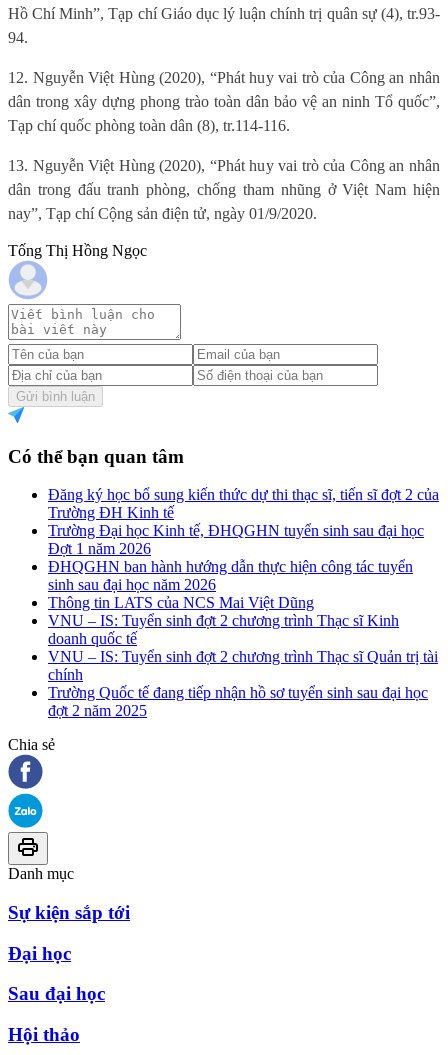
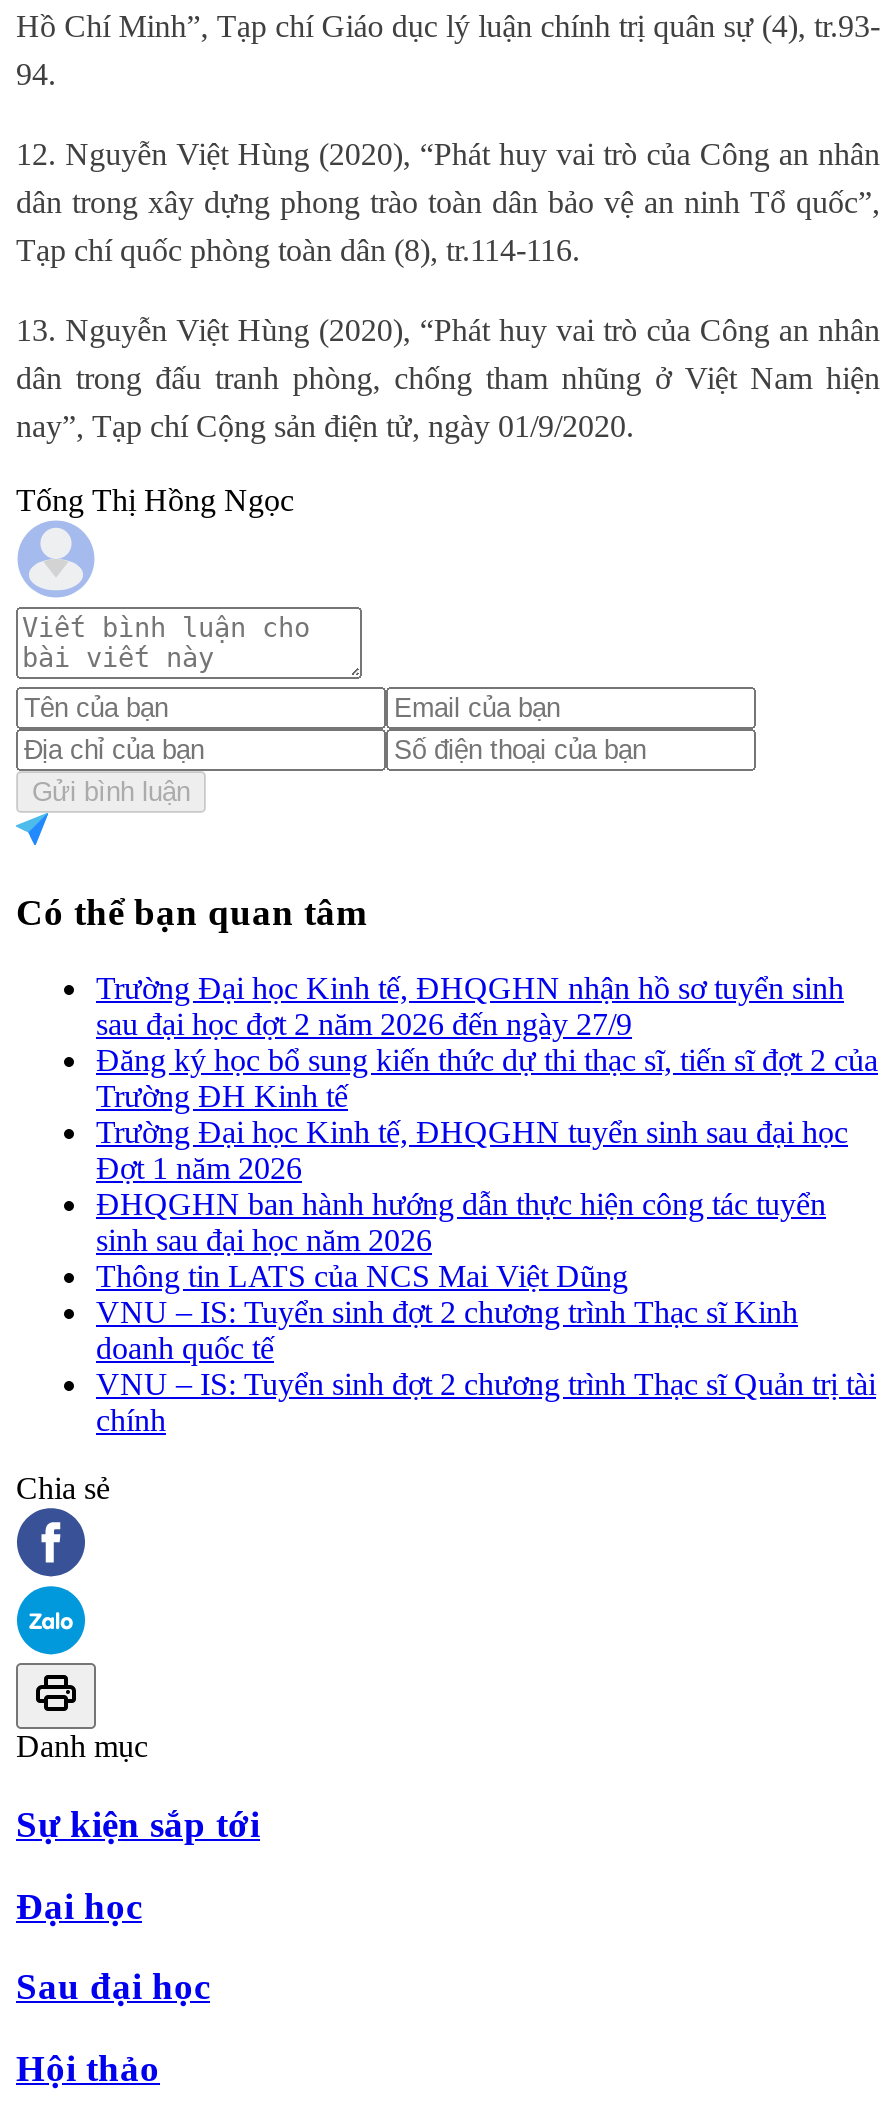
+ Trường Đại học Kinh tế, ĐHQGHN nhận hồ sơ tuyển sinh
+ sau đại học đợt 2 năm 2026 đến ngày 27/9

moved down: Đăng ký học bổ sung kiến thức dự thi thạc sĩ, tiến sĩ đợt 2 của | Trường ĐH Kinh tế | Trường Đại học Kinh tế, ĐHQGHN tuyển sinh sau đại học | ... | VNU – IS: Tuyển sinh đợt 2 chương trình Thạc sĩ Quản trị tài | chính

- Trường Quốc tế đang tiếp nhận hồ sơ tuyển sinh sau đại học
- đợt 2 năm 2025
